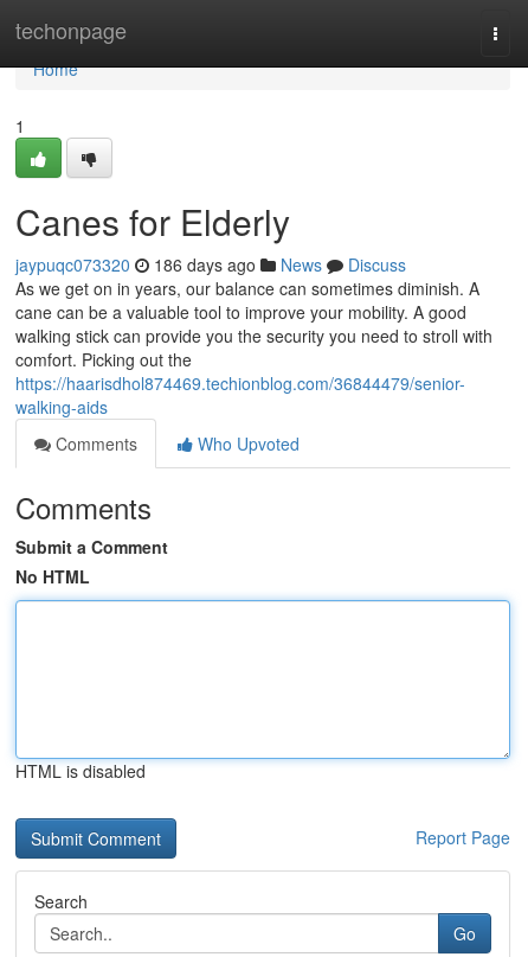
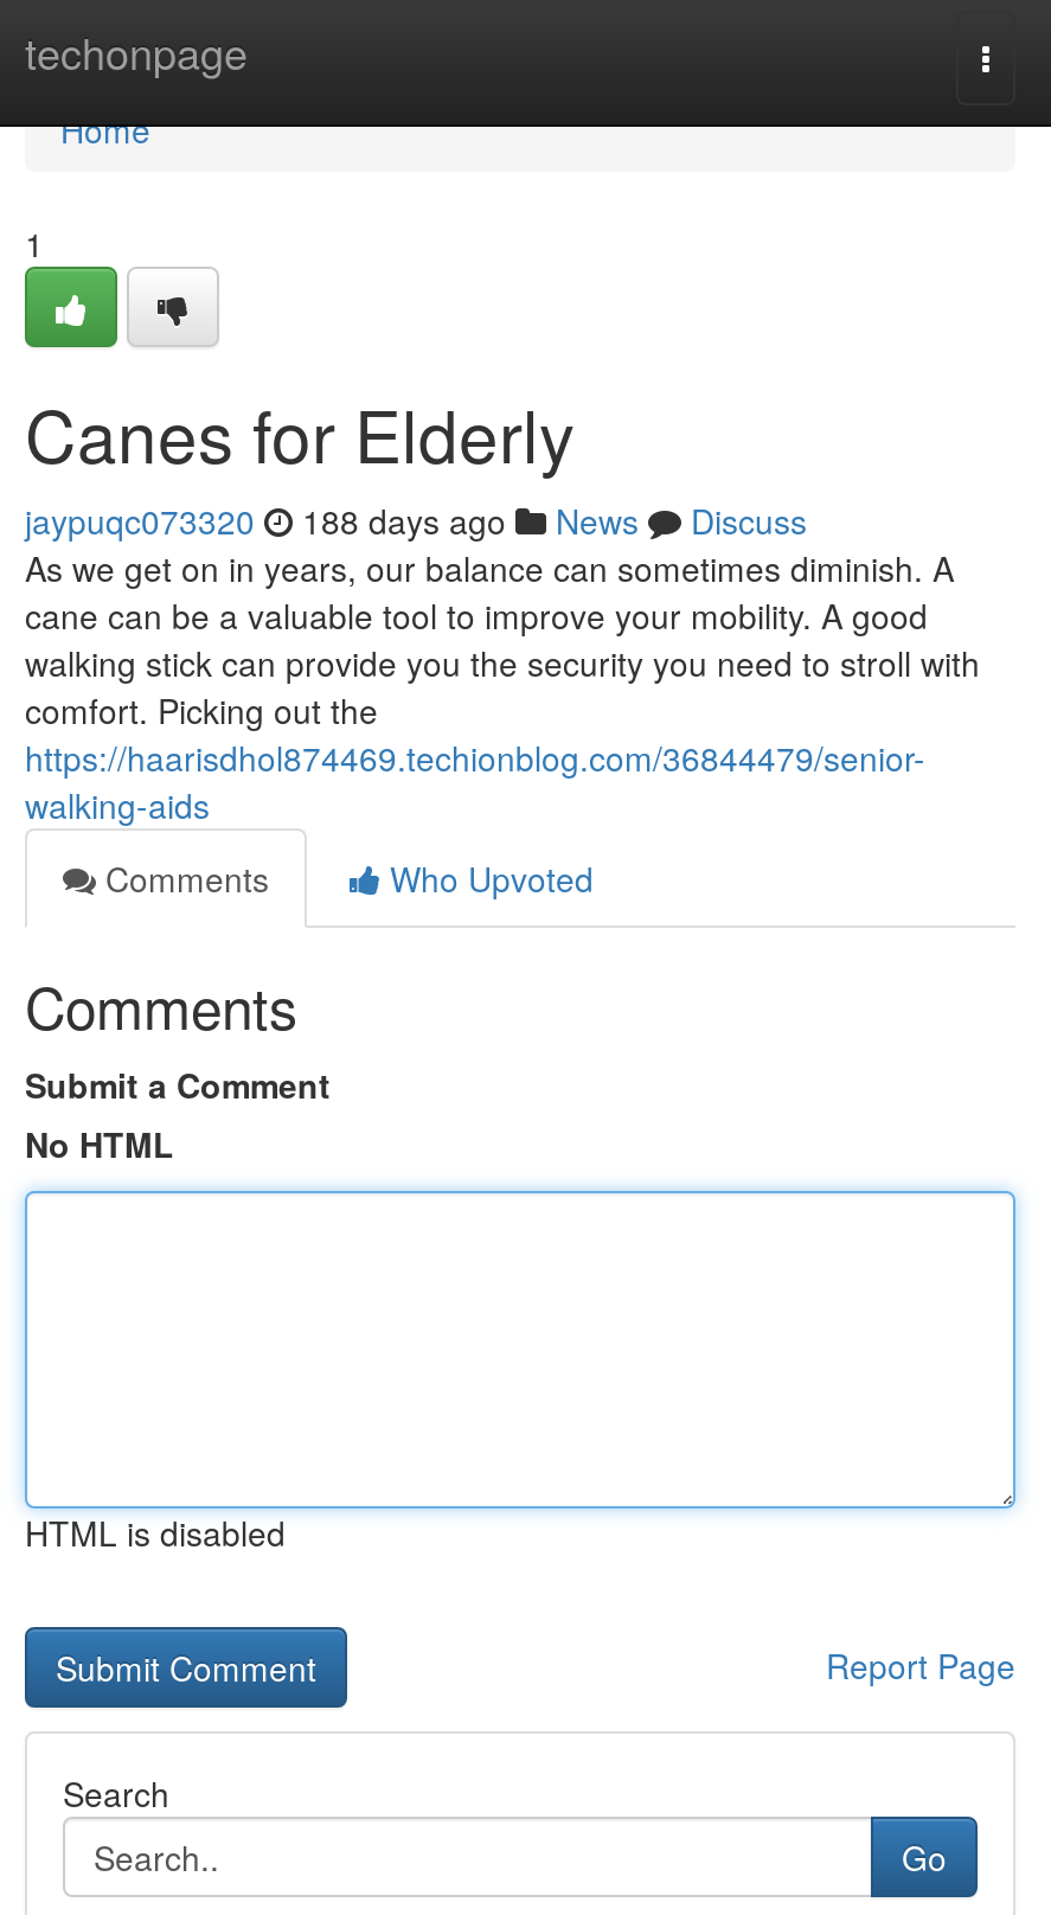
- jaypuqc073320 186 days ago News Discuss
+ jaypuqc073320 188 days ago News Discuss
